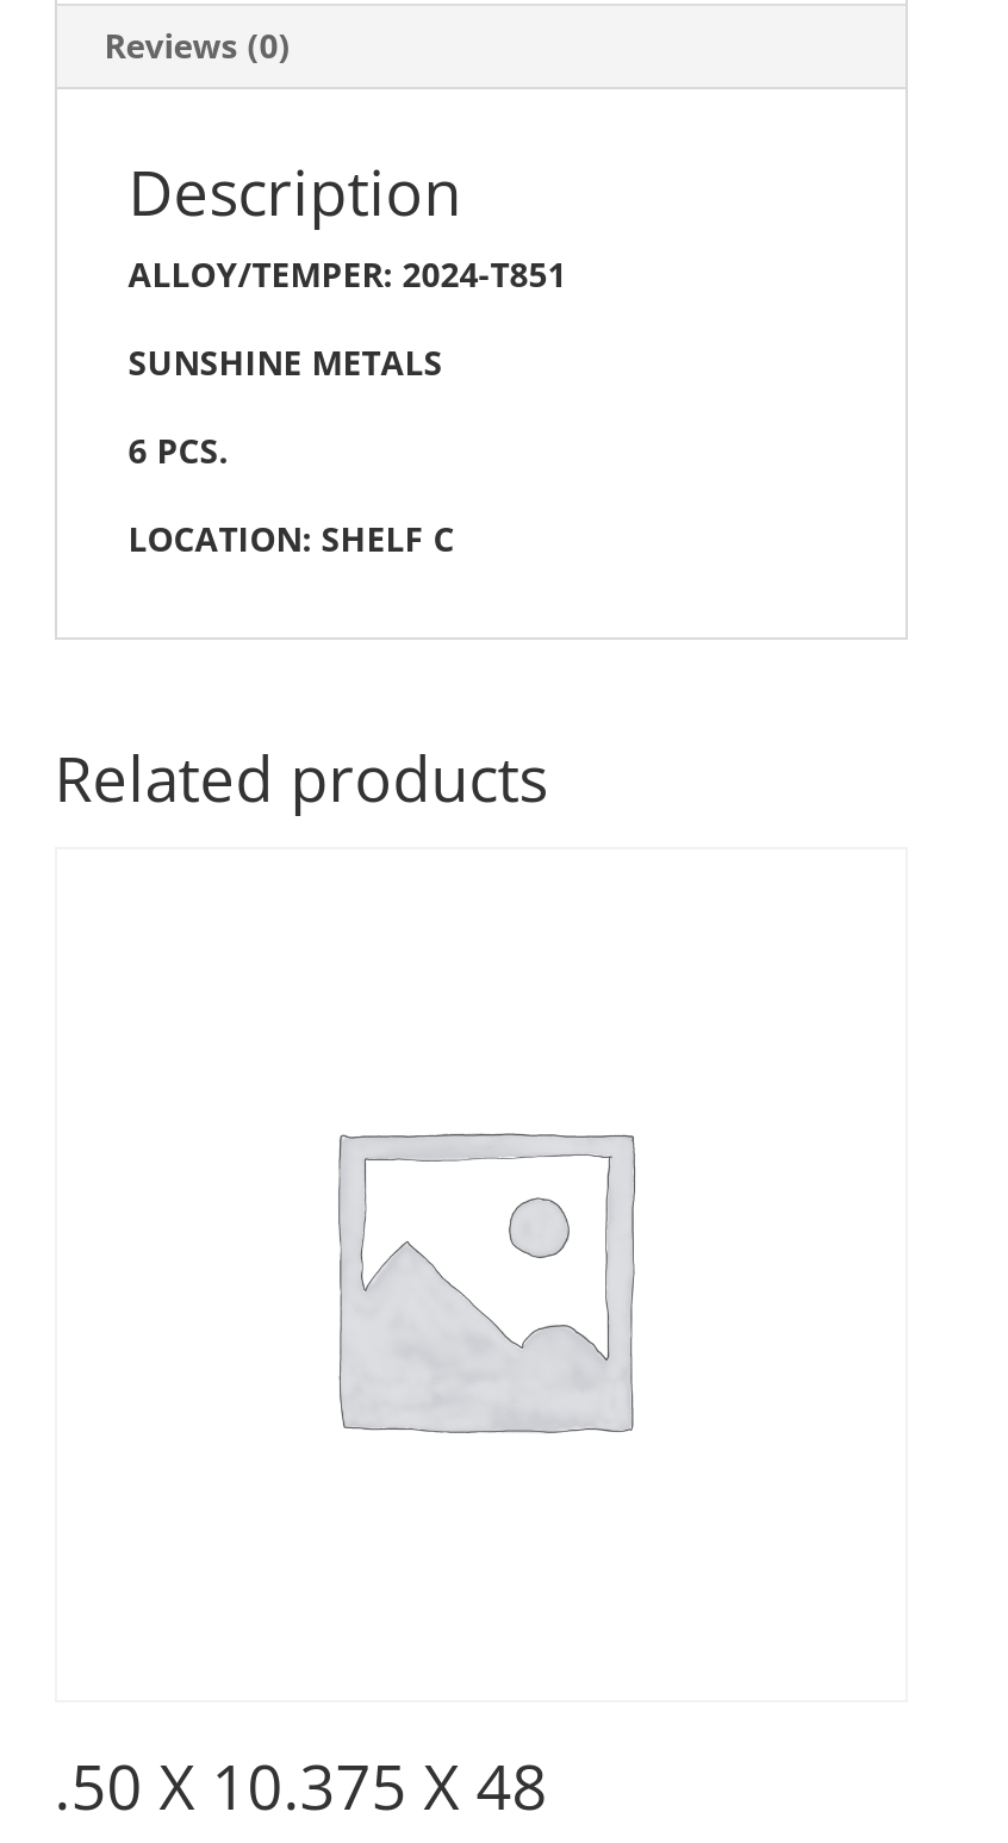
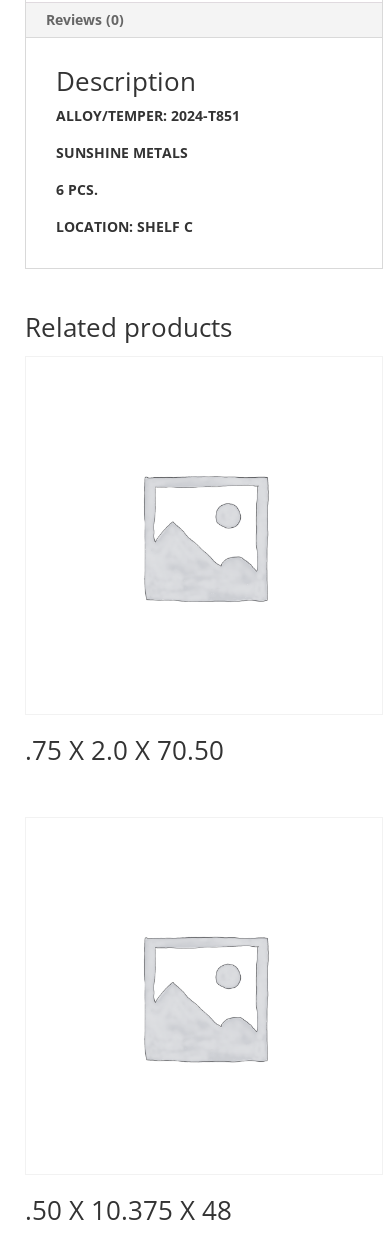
+ .75 X 2.0 X 70.50
